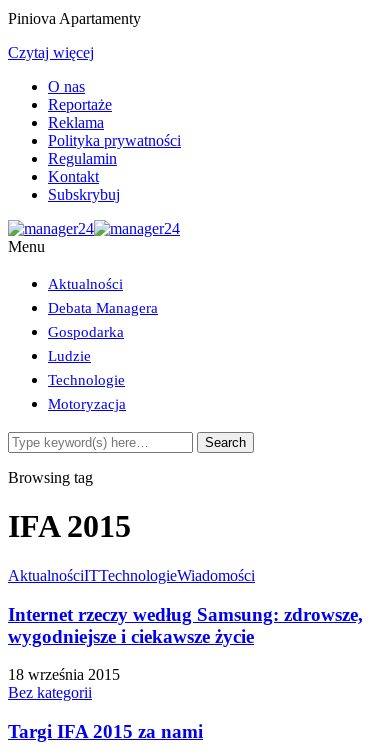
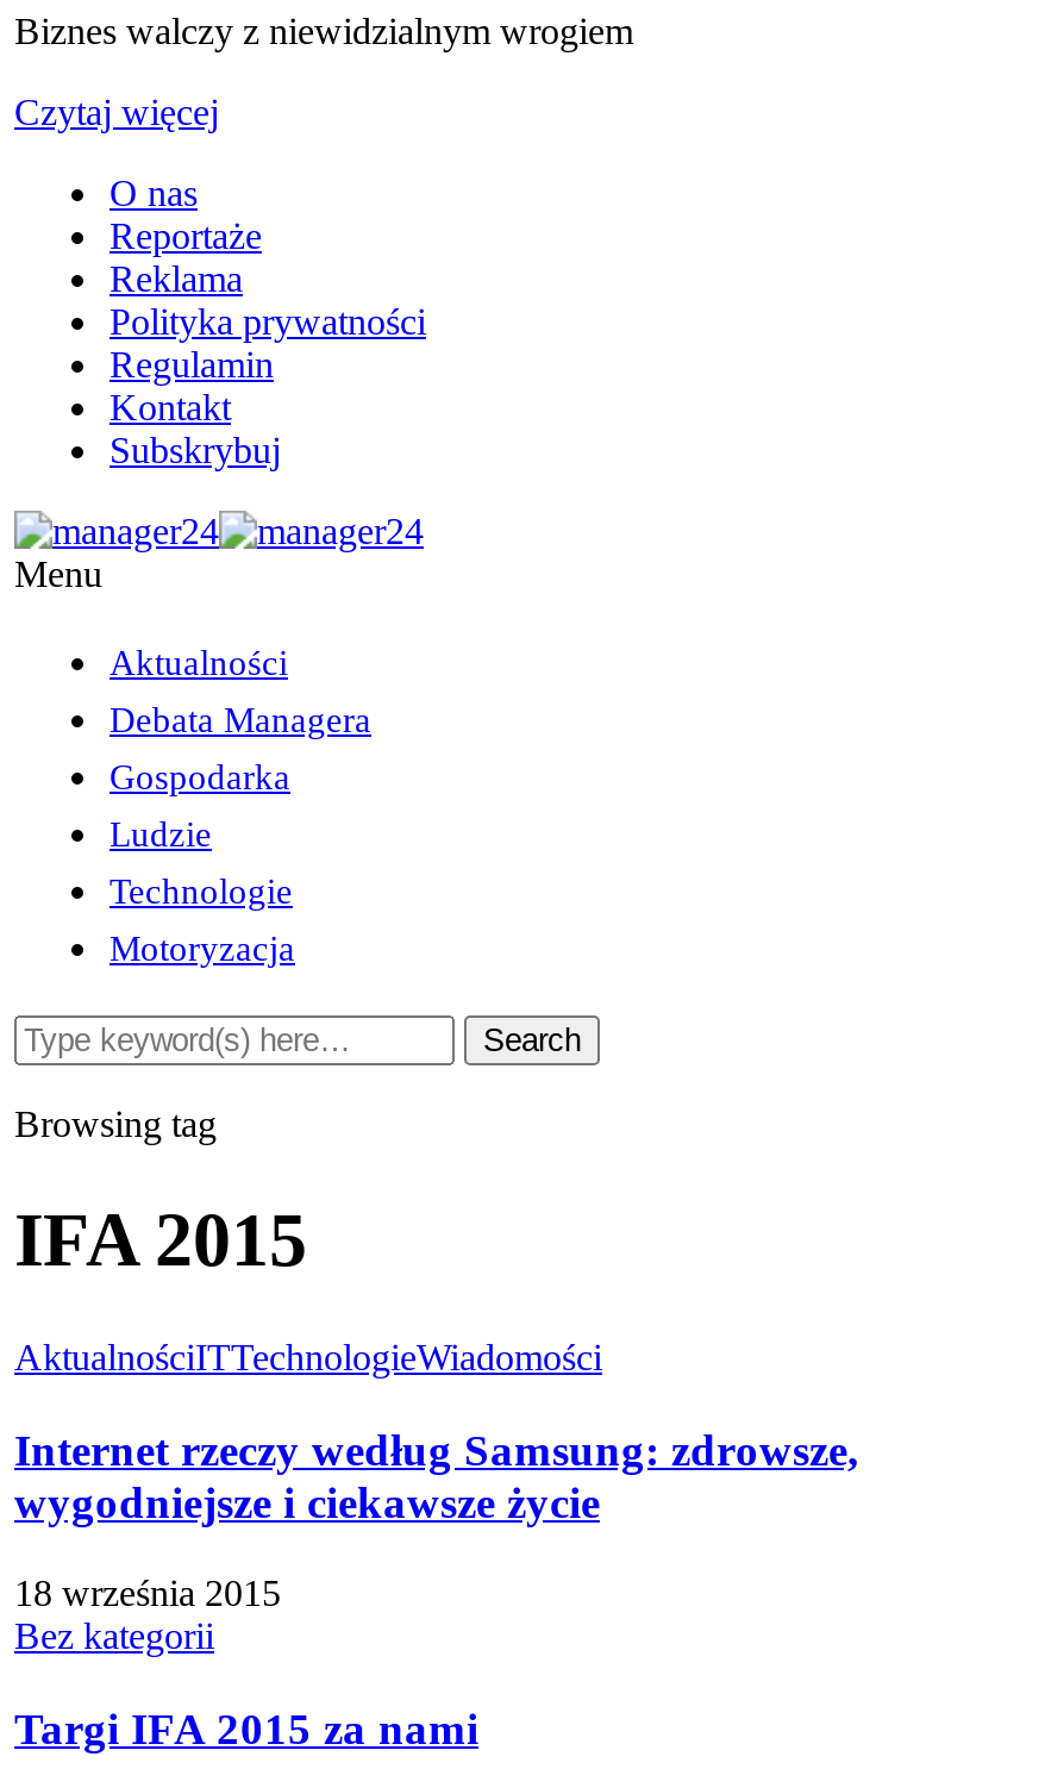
- Piniova Apartamenty
+ Biznes walczy z niewidzialnym wrogiem
